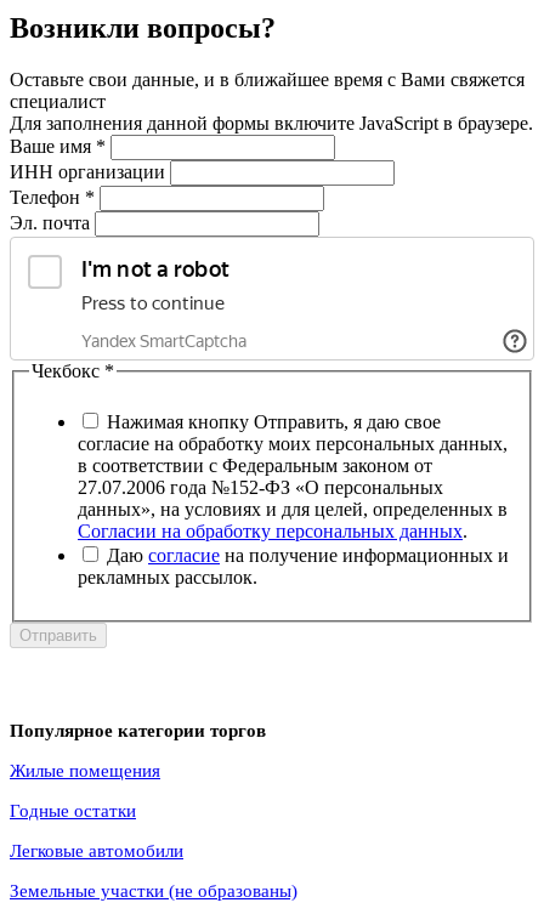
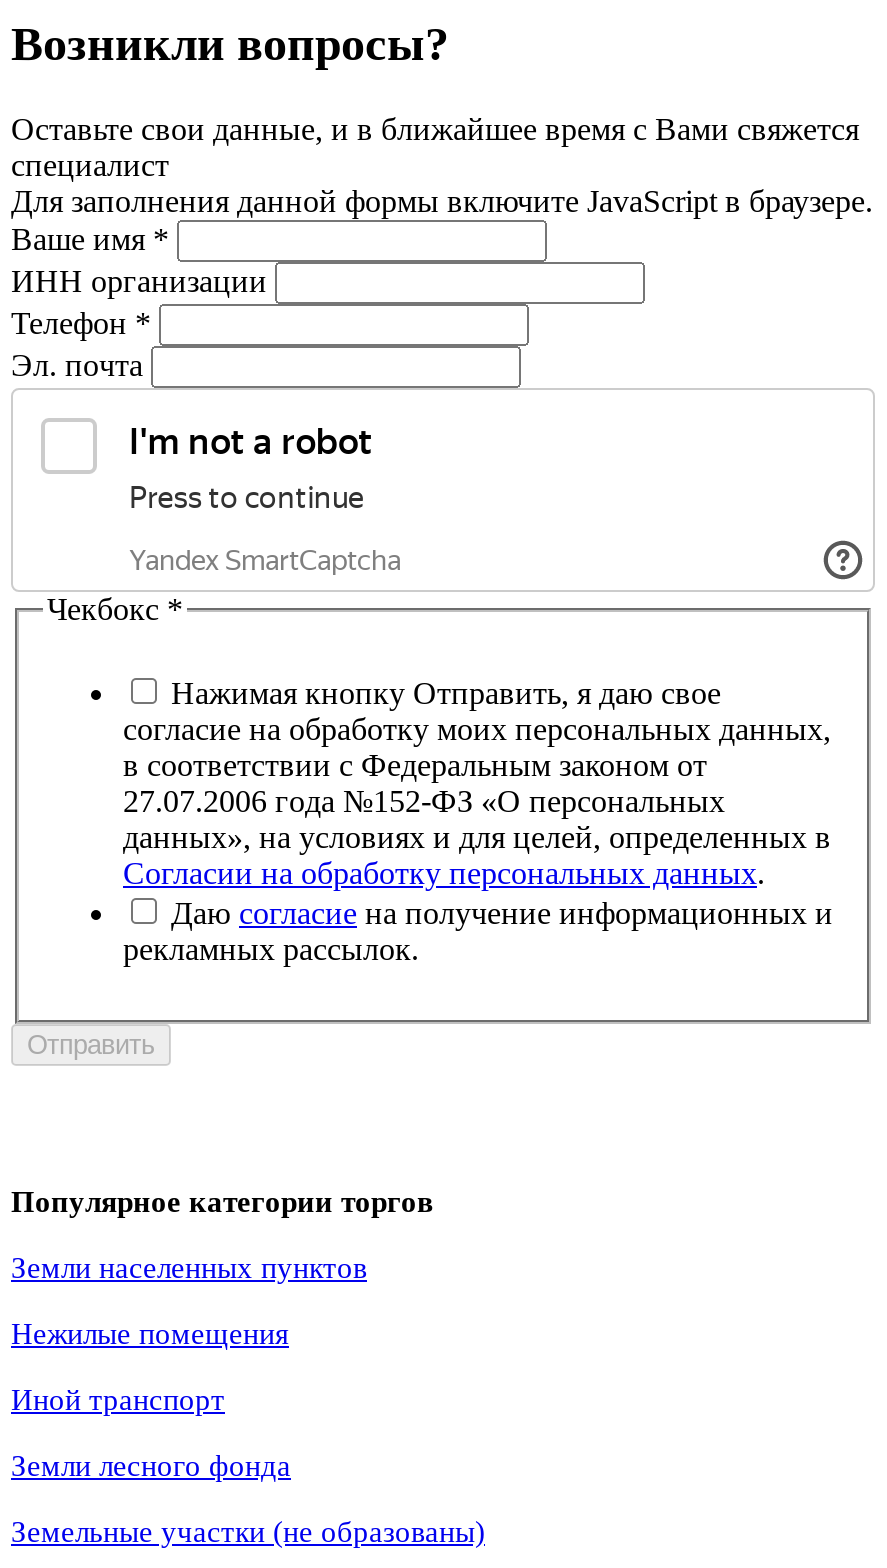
- Жилые помещения
- Годные остатки
- Легковые автомобили
+ Земли населенных пунктов
+ Нежилые помещения
+ Иной транспорт
+ Земли лесного фонда
